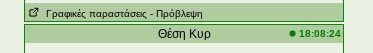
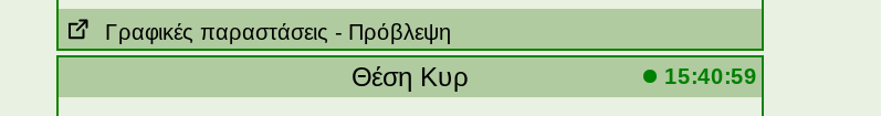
- 18:08:24
+ 15:40:59
